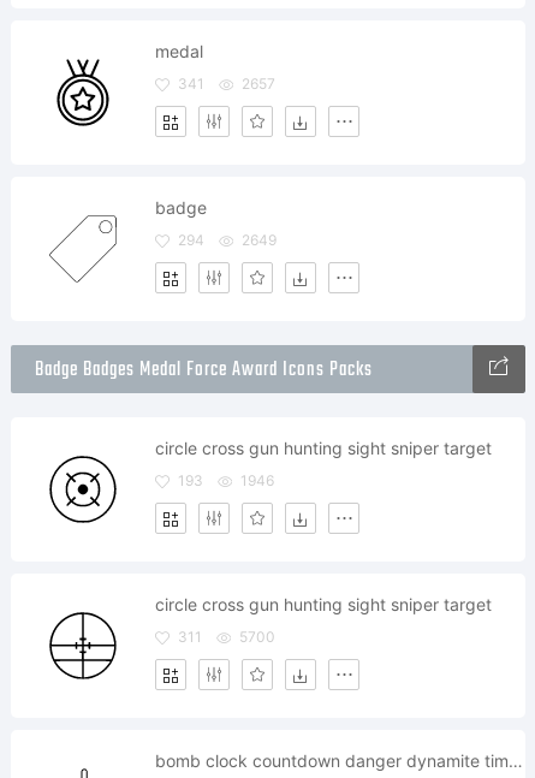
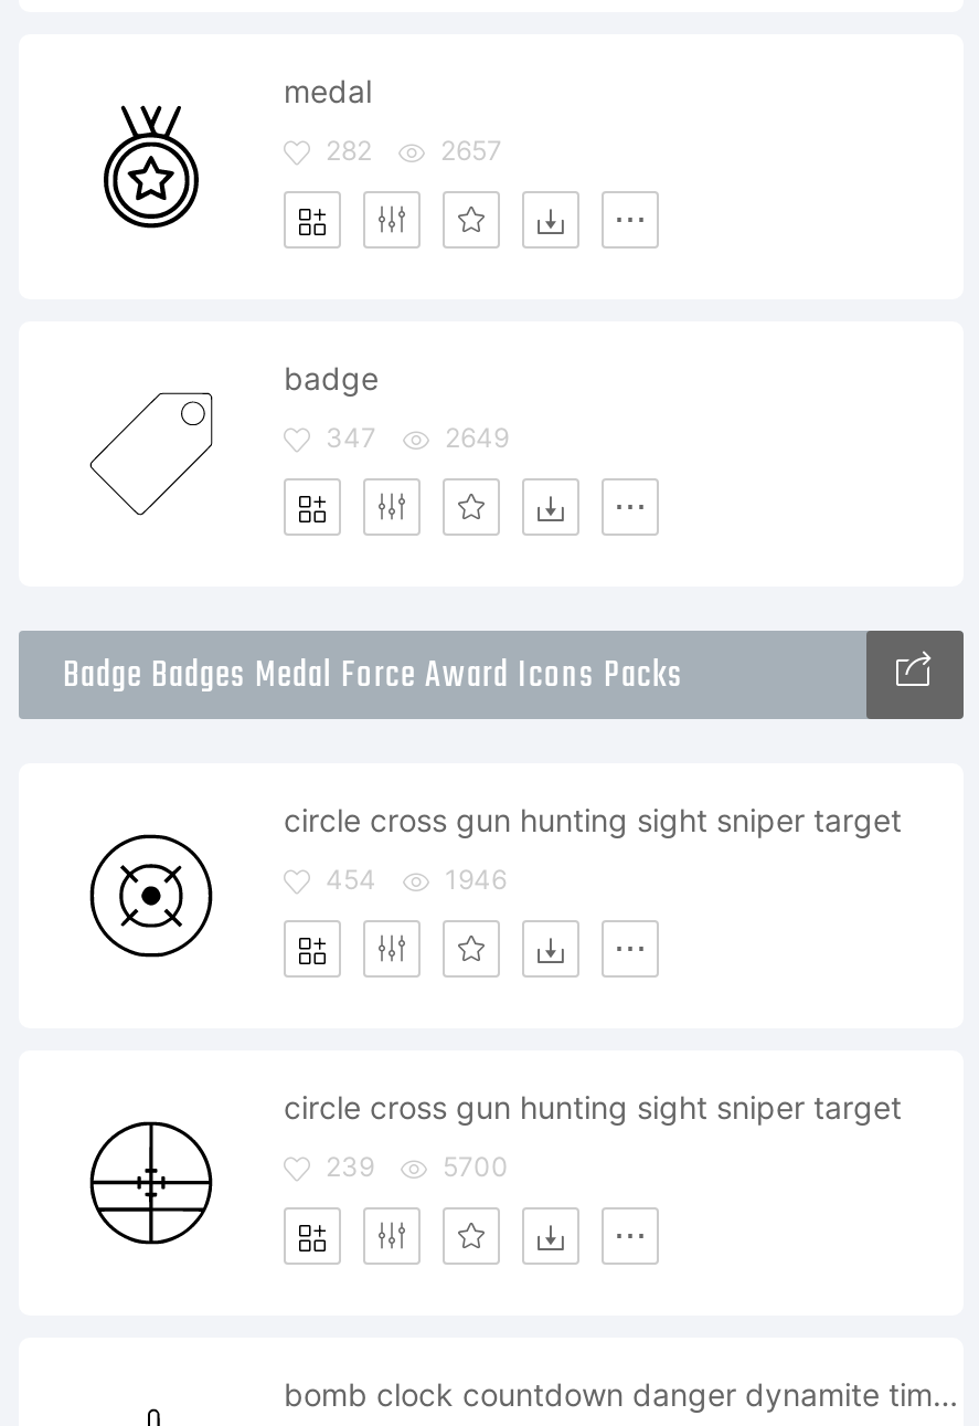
- 341
+ 282

- 294
+ 347

- 193
+ 454

- 311
+ 239
